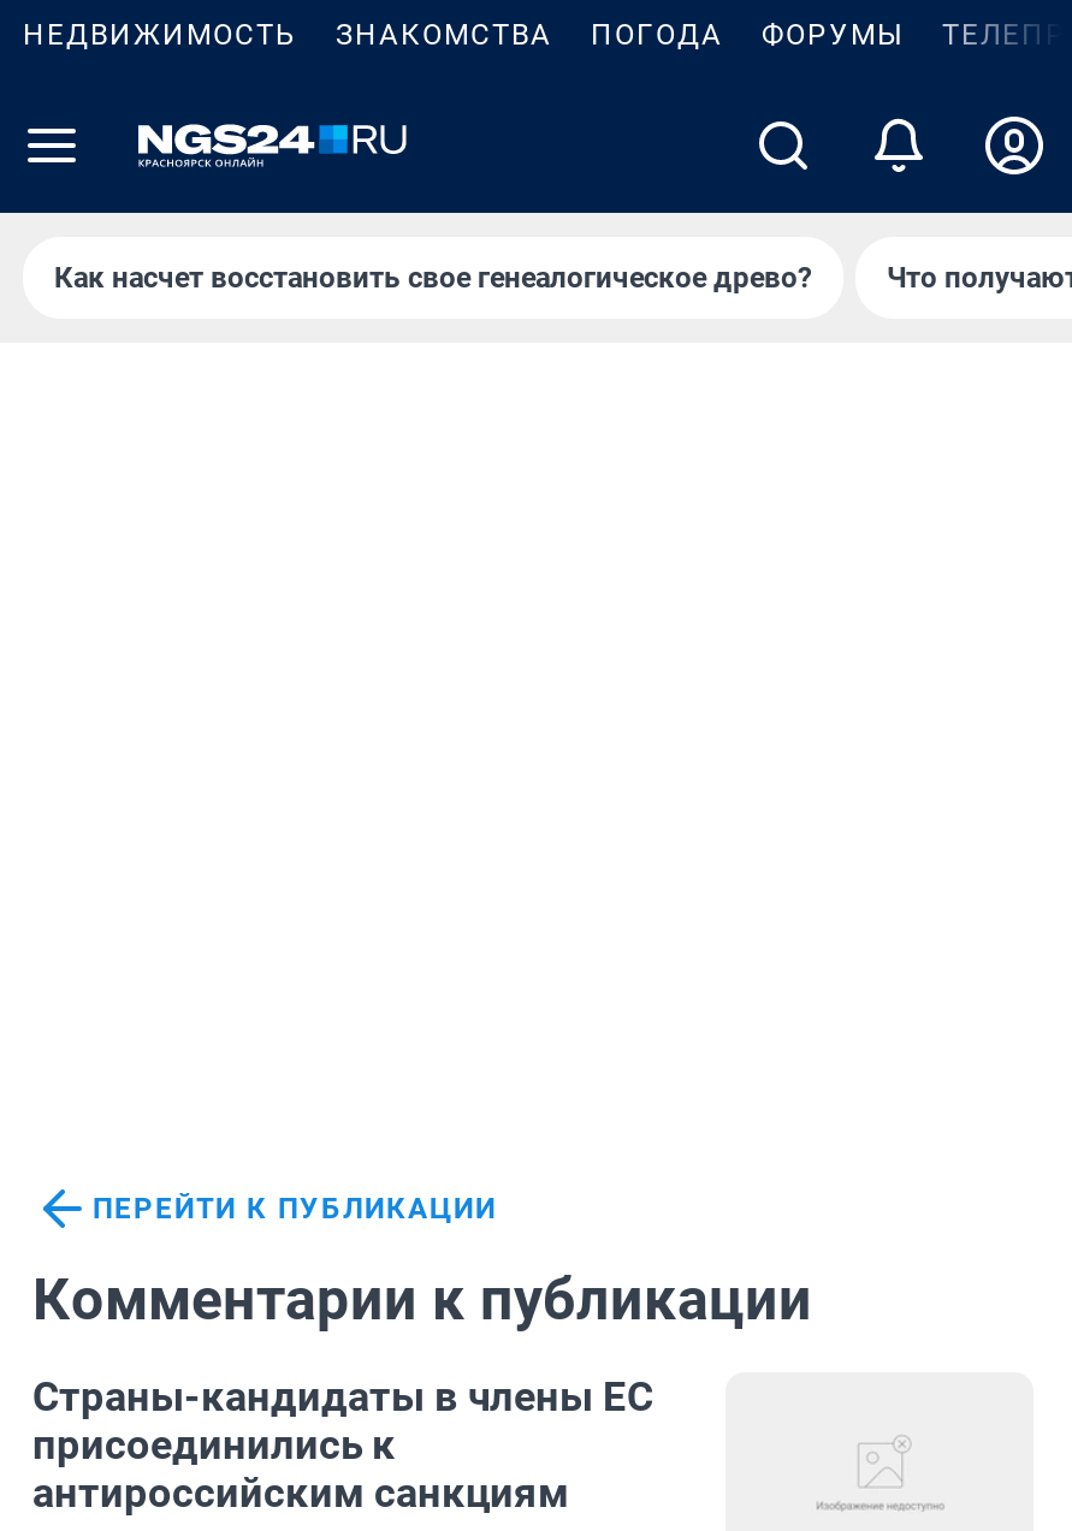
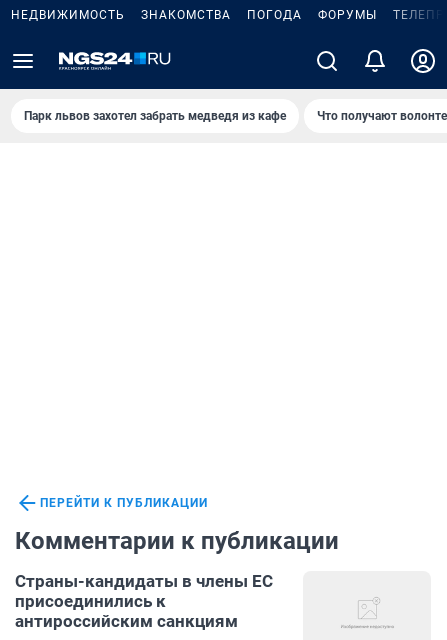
- Как насчет восстановить свое генеалогическое древо?
+ Парк львов захотел забрать медведя из кафе
